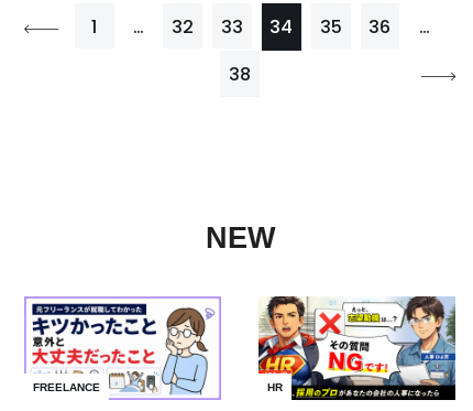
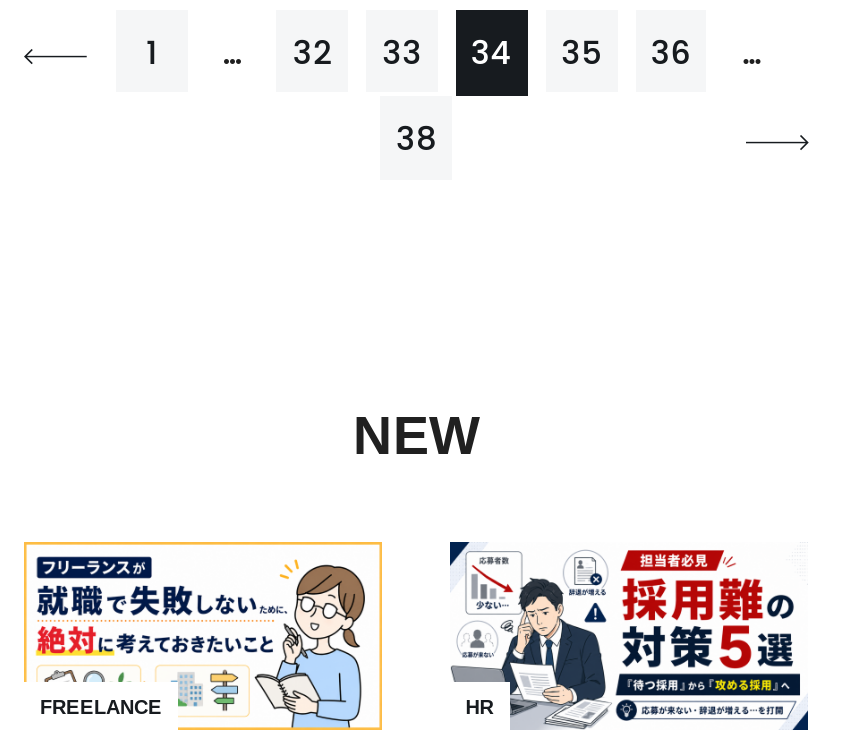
- [image]
+ [image]

- [image]
+ [image]
